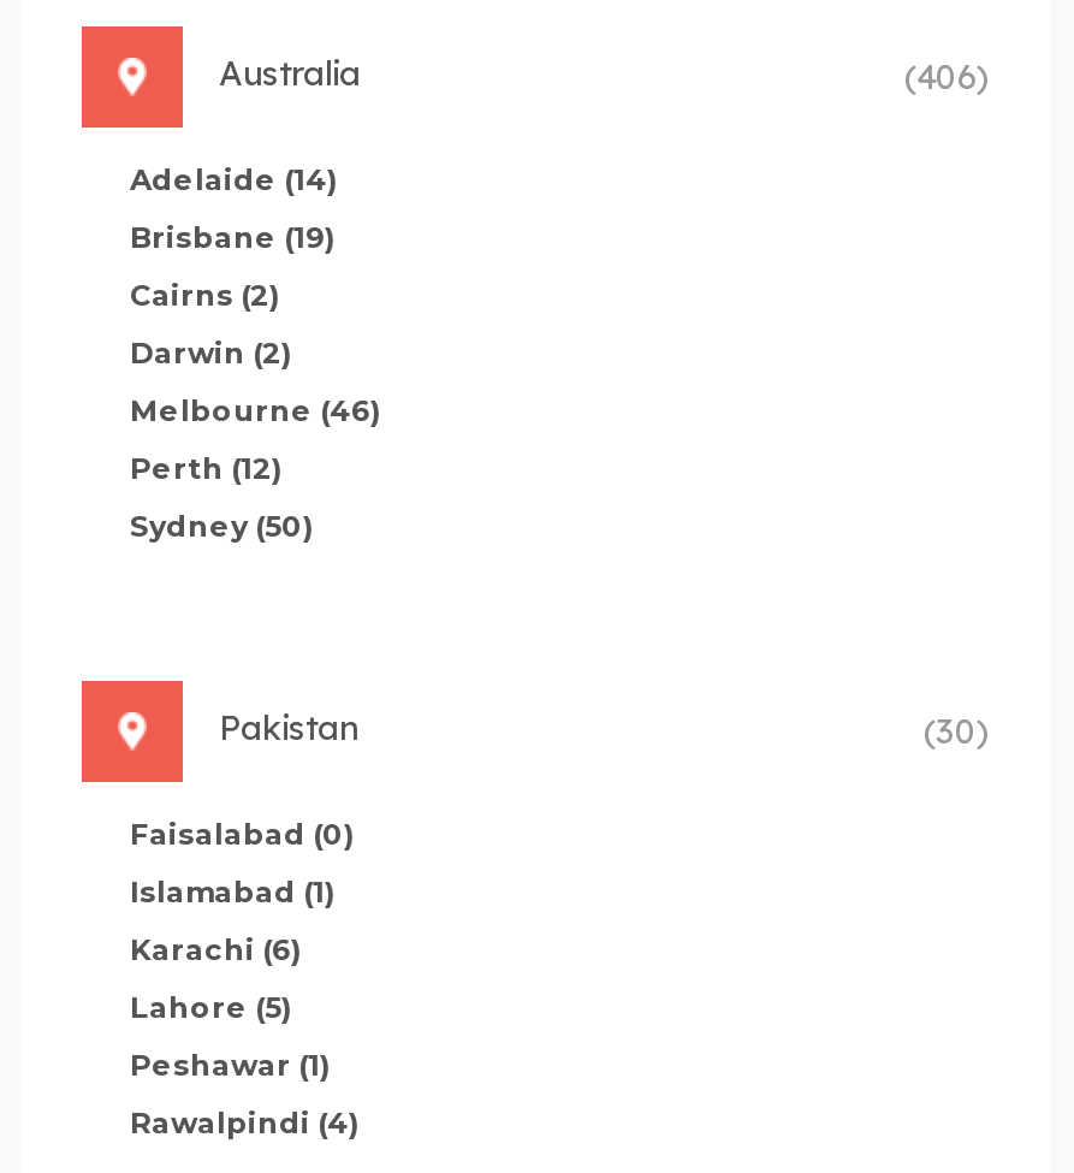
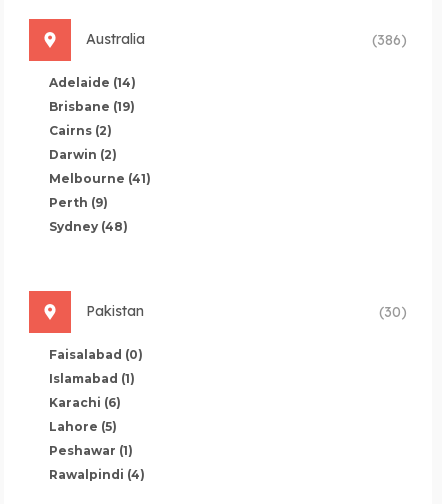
- (406)
+ (386)

- Melbourne (46)
+ Melbourne (41)

- Perth (12)
+ Perth (9)

- Sydney (50)
+ Sydney (48)
